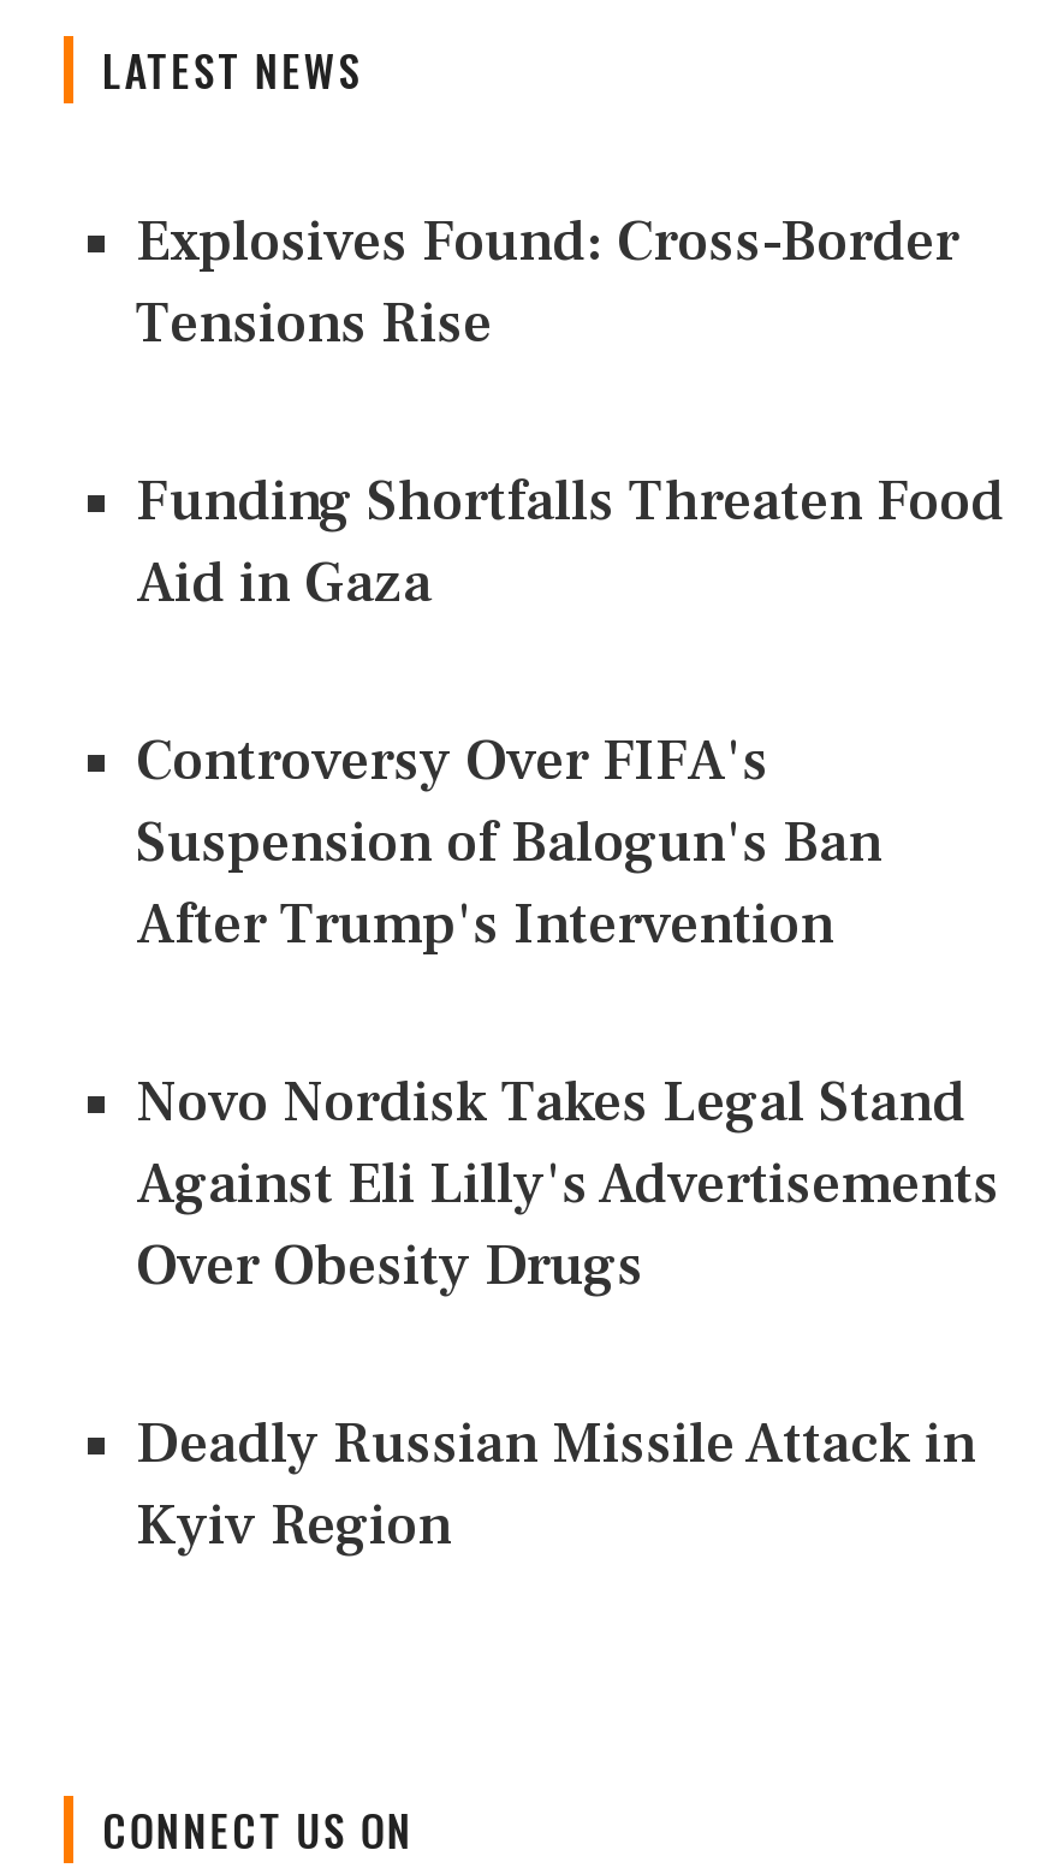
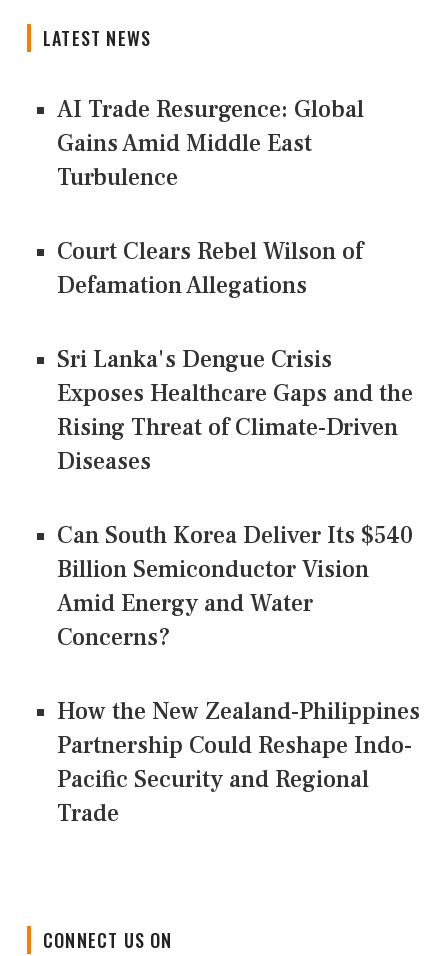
- Explosives Found: Cross-Border
- Tensions Rise
+ AI Trade Resurgence: Global
+ Gains Amid Middle East
+ Turbulence

- Funding Shortfalls Threaten Food
- Aid in Gaza
+ Court Clears Rebel Wilson of
+ Defamation Allegations

- Controversy Over FIFA's
- Suspension of Balogun's Ban
- After Trump's Intervention
+ Sri Lanka's Dengue Crisis
+ Exposes Healthcare Gaps and the
+ Rising Threat of Climate-Driven
+ Diseases

- Novo Nordisk Takes Legal Stand
- Against Eli Lilly's Advertisements
- Over Obesity Drugs
+ Can South Korea Deliver Its $540
+ Billion Semiconductor Vision
+ Amid Energy and Water
+ Concerns?

- Deadly Russian Missile Attack in
- Kyiv Region
+ How the New Zealand-Philippines
+ Partnership Could Reshape Indo-
+ Pacific Security and Regional
+ Trade
